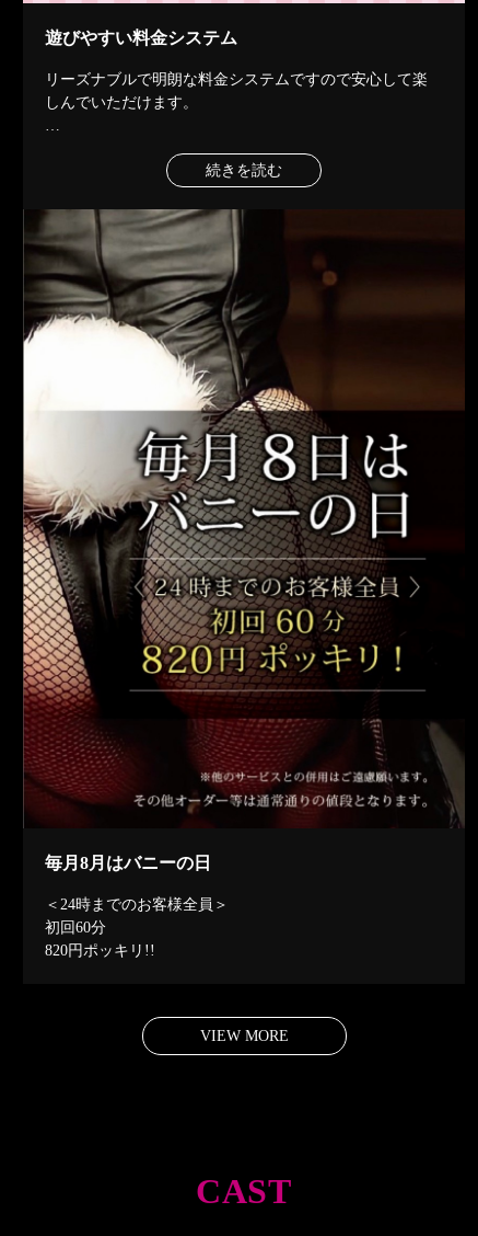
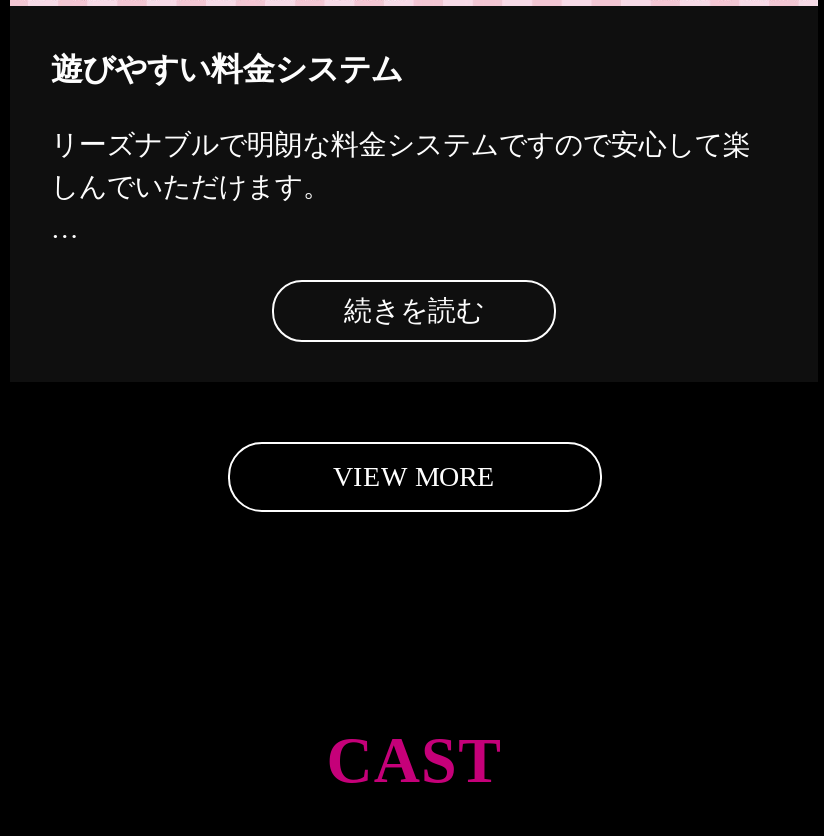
- [image]
- 毎月8月はバニーの日
- ＜24時までのお客様全員＞
- 初回60分
- 820円ポッキリ!!
